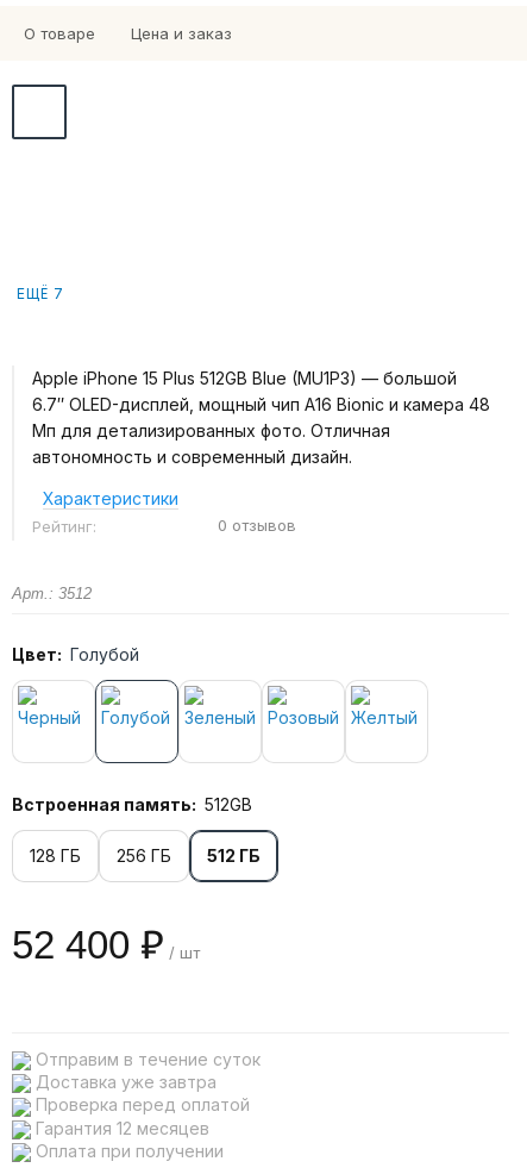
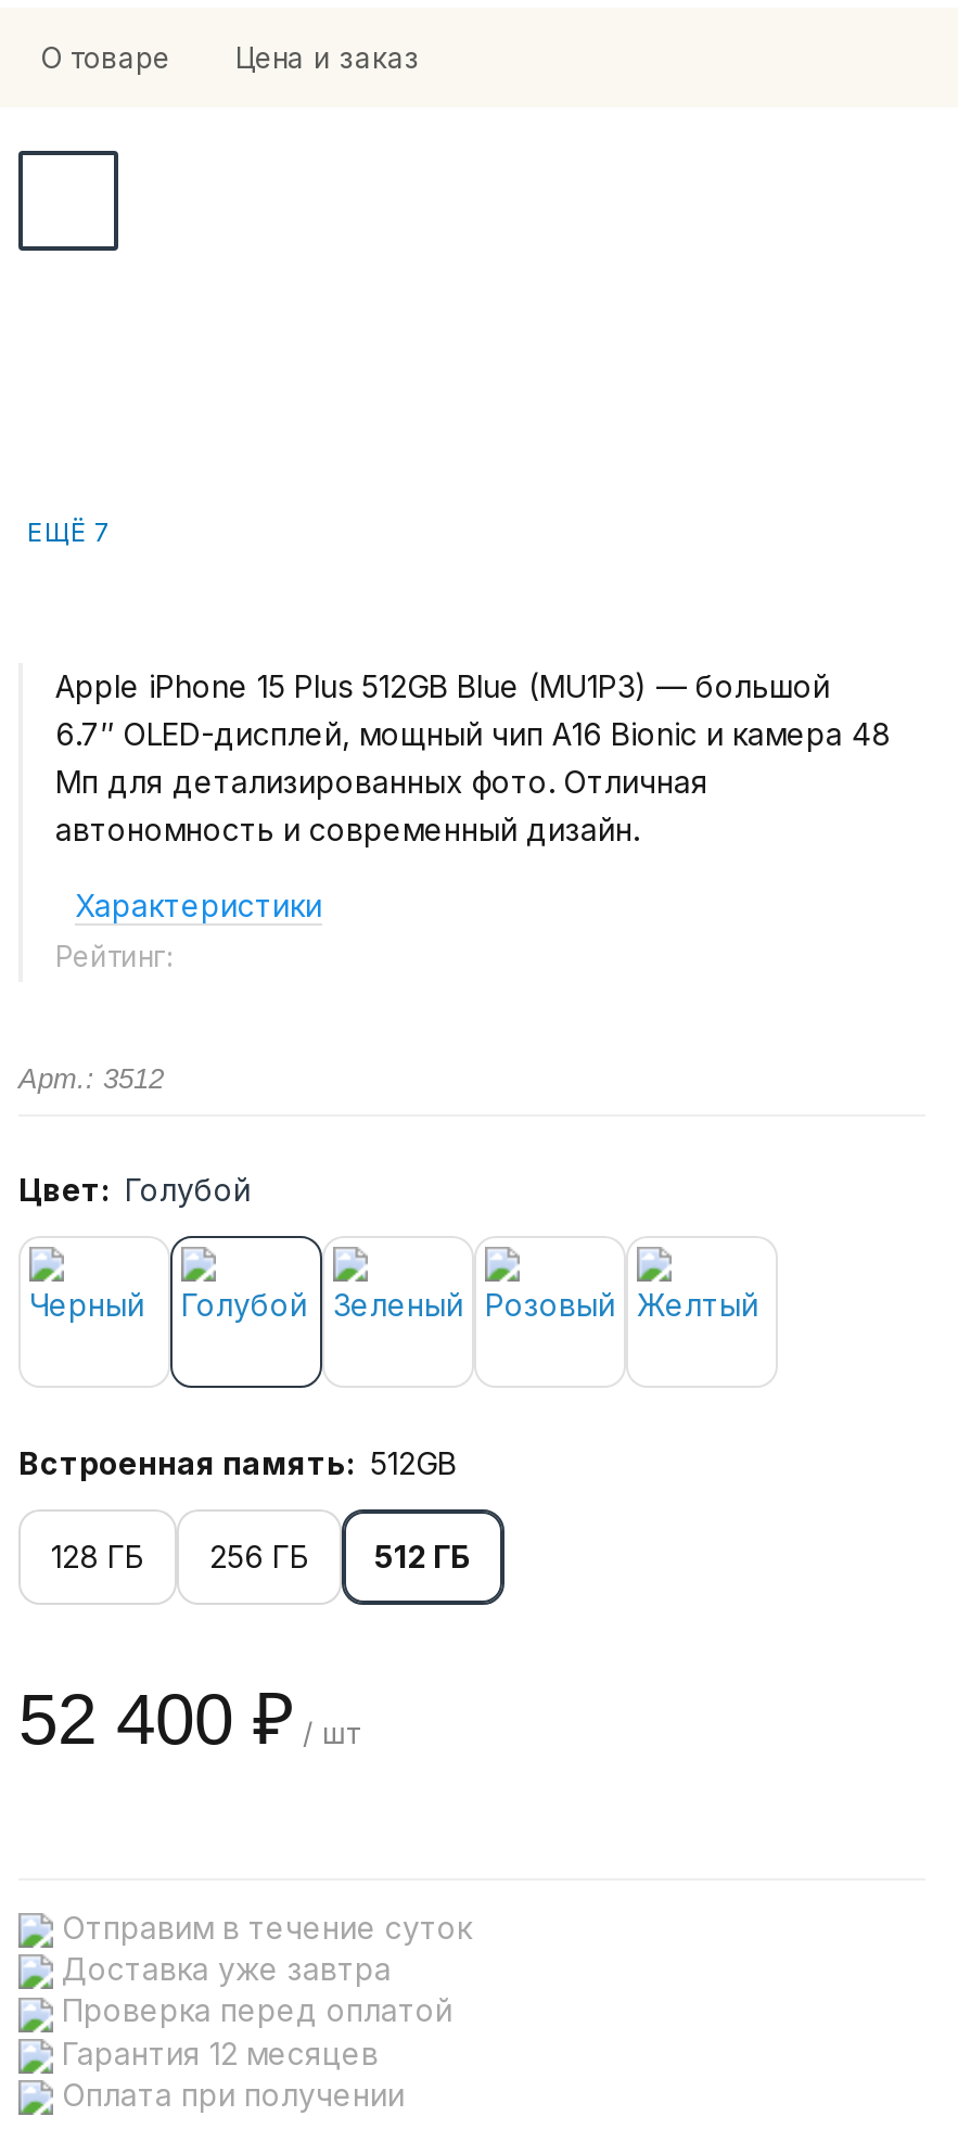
- 0 отзывов
